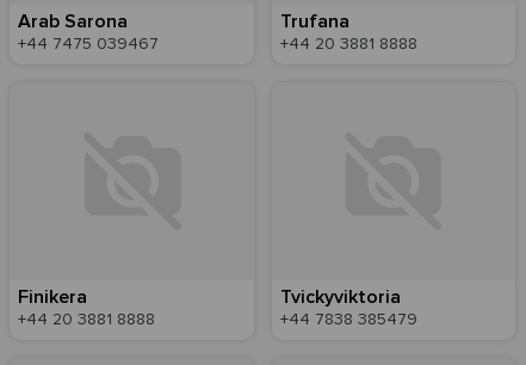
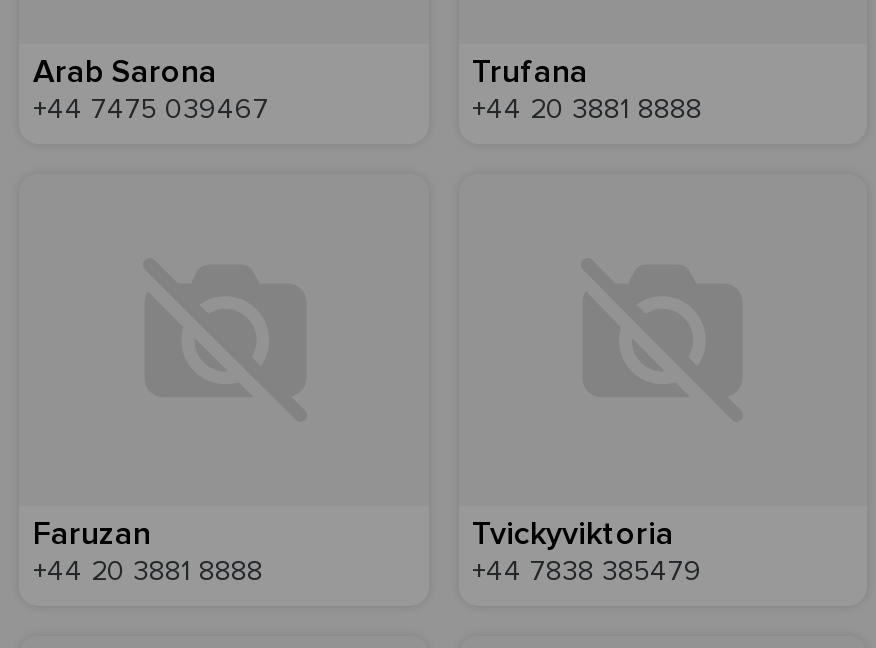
- Finikera
+ Faruzan
